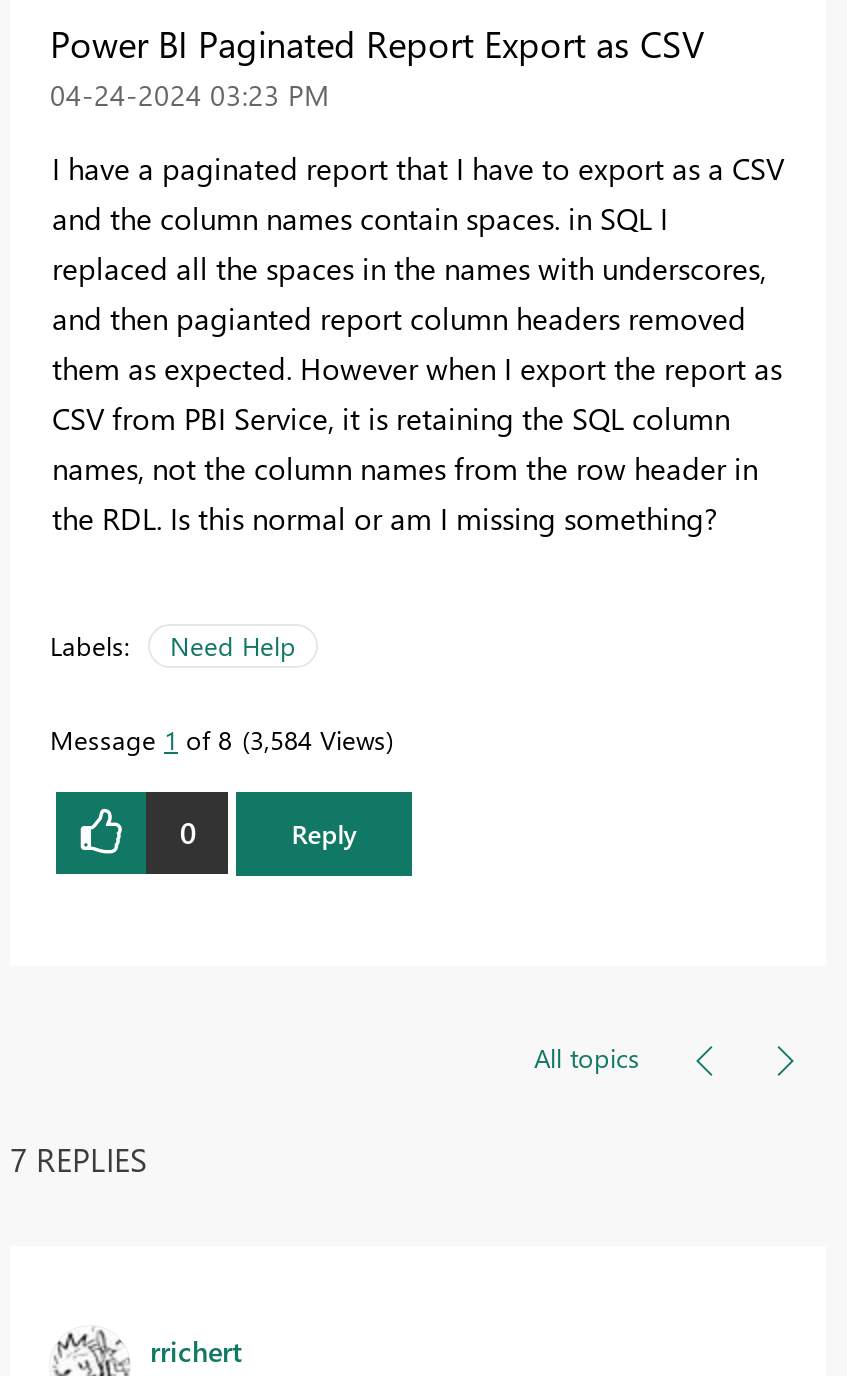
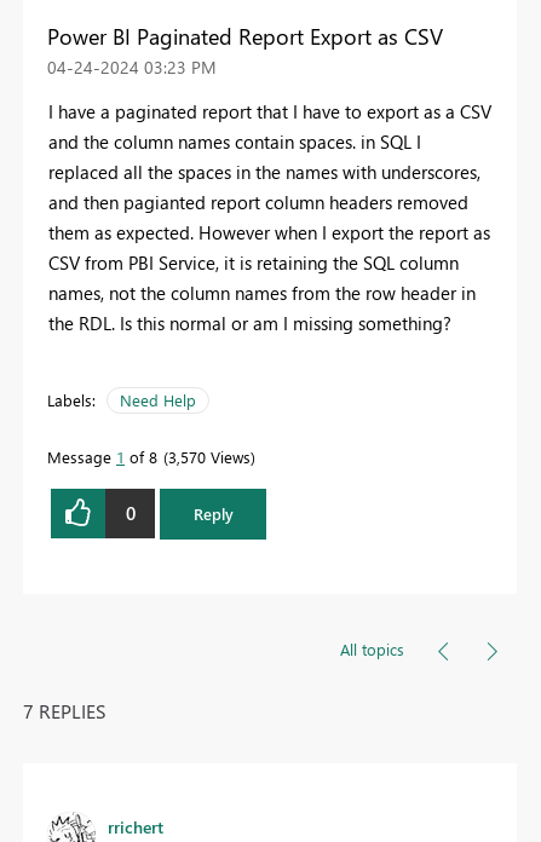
- Message 1 of 8 3,584 Views
+ Message 1 of 8 3,570 Views
